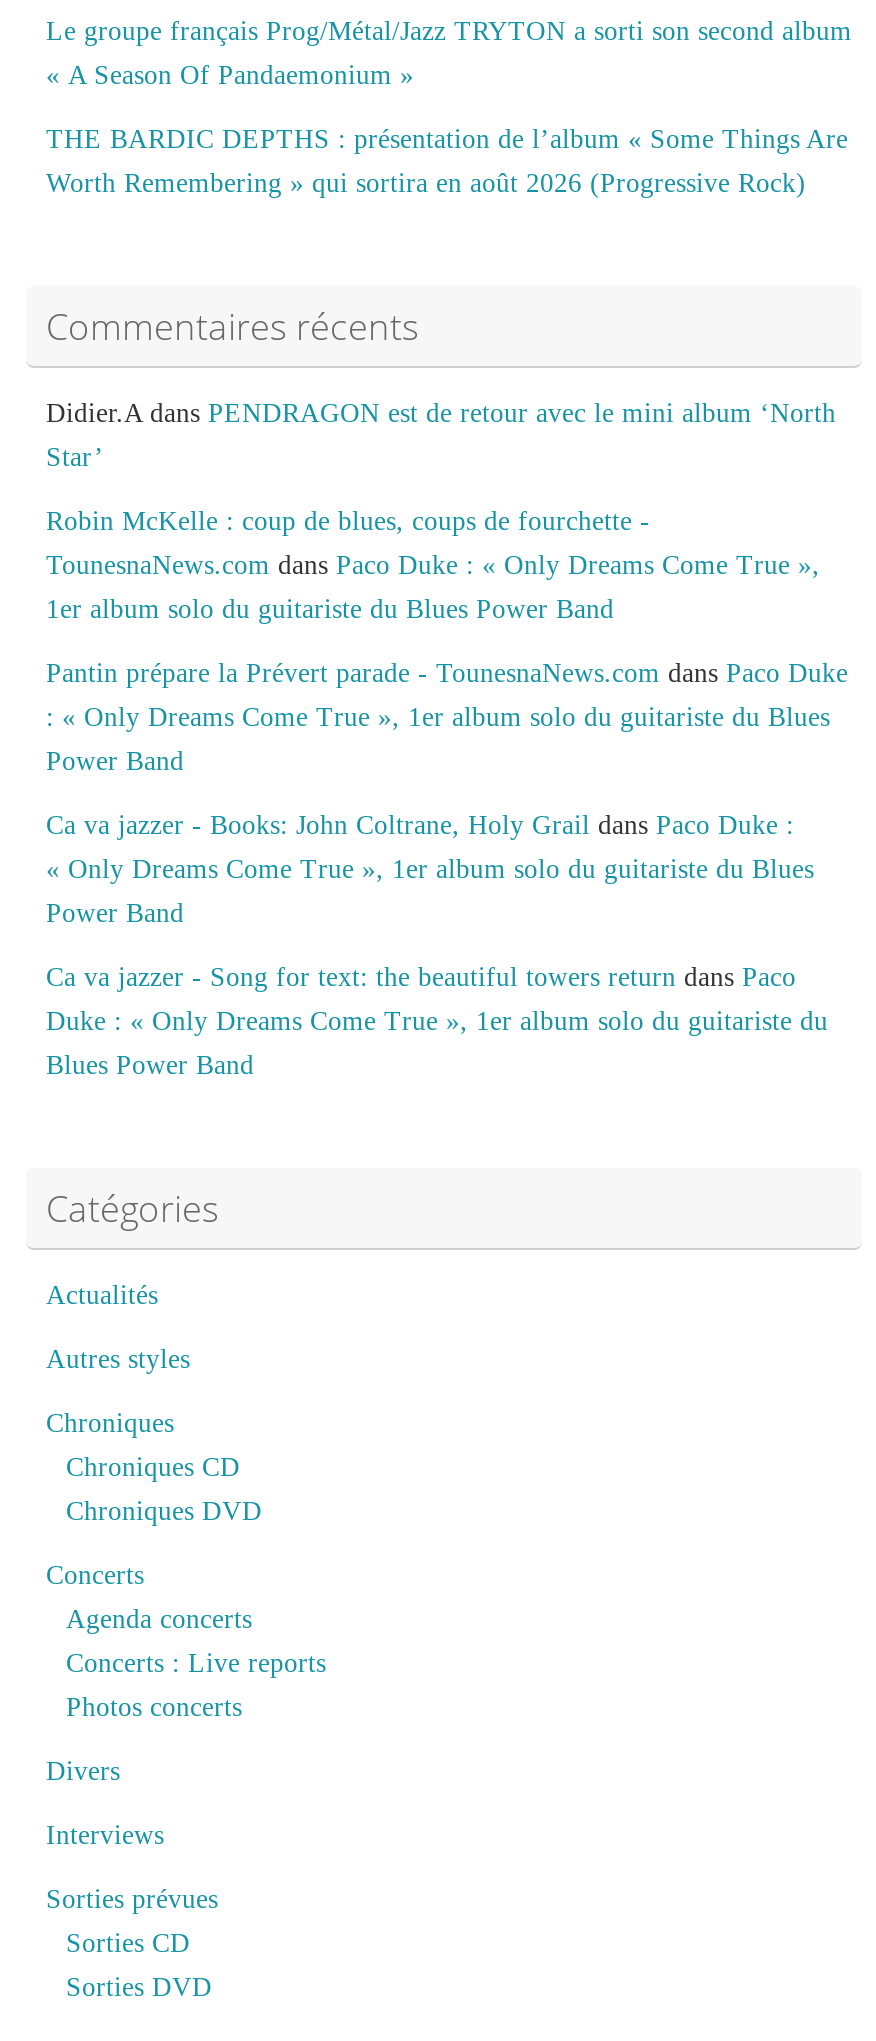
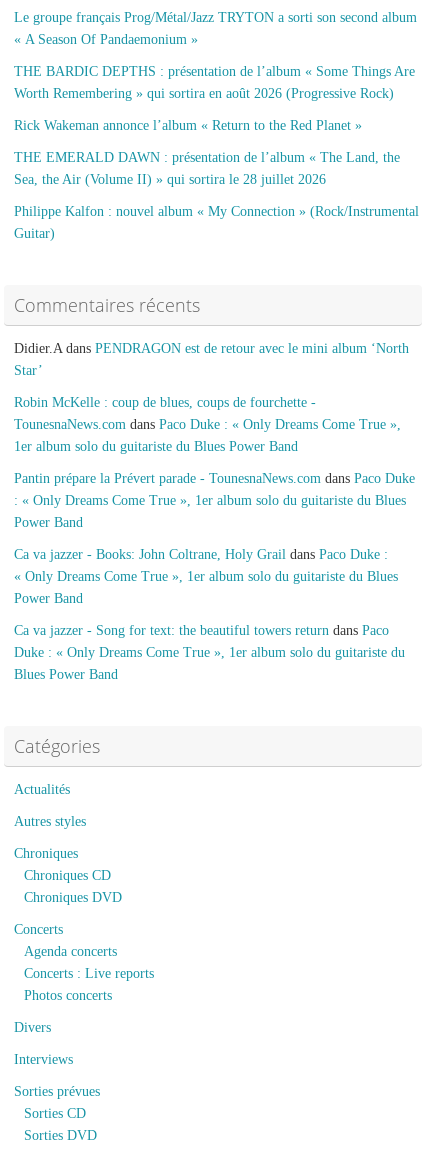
+ Rick Wakeman annonce l’album « Return to the Red Planet »
+ THE EMERALD DAWN : présentation de l’album « The Land, the
+ Sea, the Air (Volume II) » qui sortira le 28 juillet 2026
+ Philippe Kalfon : nouvel album « My Connection » (Rock/Instrumental
+ Guitar)
